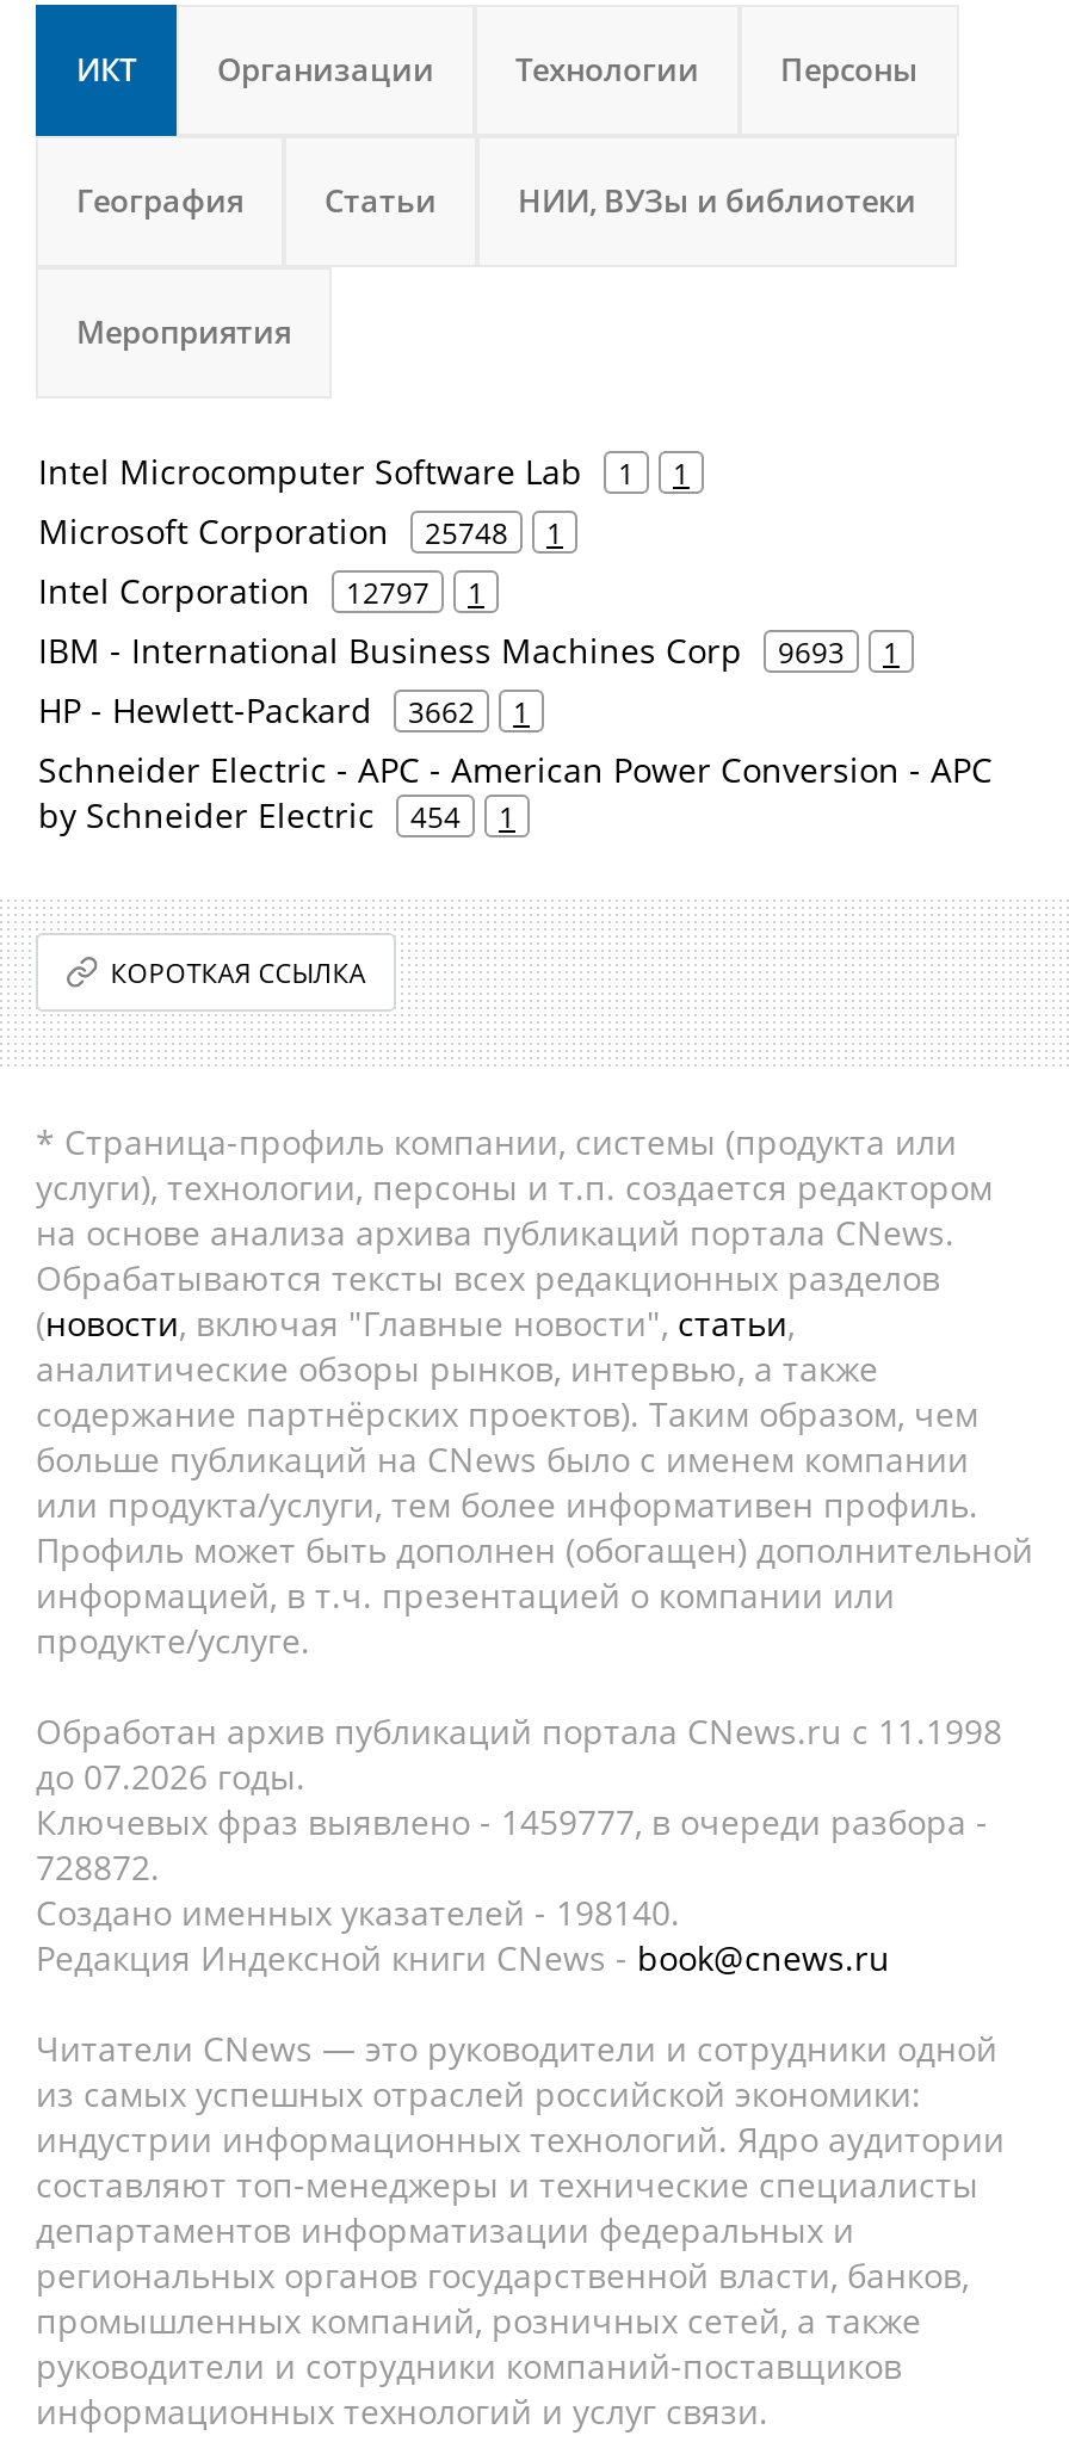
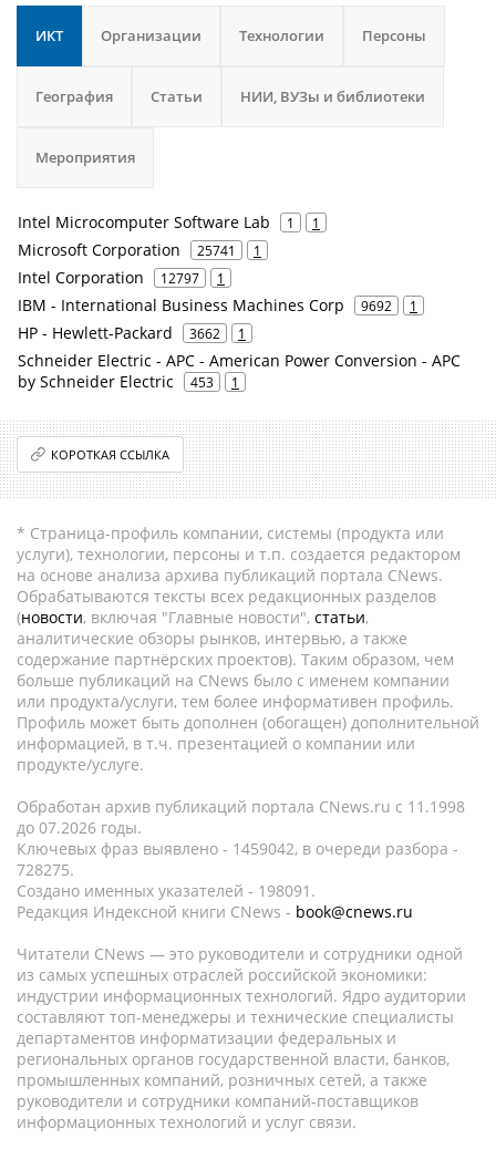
- Microsoft Corporation 25748 1
+ Microsoft Corporation 25741 1

- IBM - International Business Machines Corp 9693 1
+ IBM - International Business Machines Corp 9692 1

- by Schneider Electric 454 1
+ by Schneider Electric 453 1

- Ключевых фраз выявлено - 1459777, в очереди разбора -
+ Ключевых фраз выявлено - 1459042, в очереди разбора -

- 728872.
+ 728275.

- Создано именных указателей - 198140.
+ Создано именных указателей - 198091.
